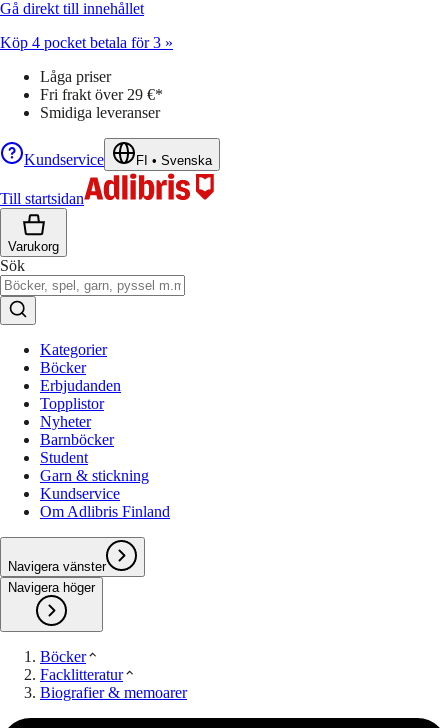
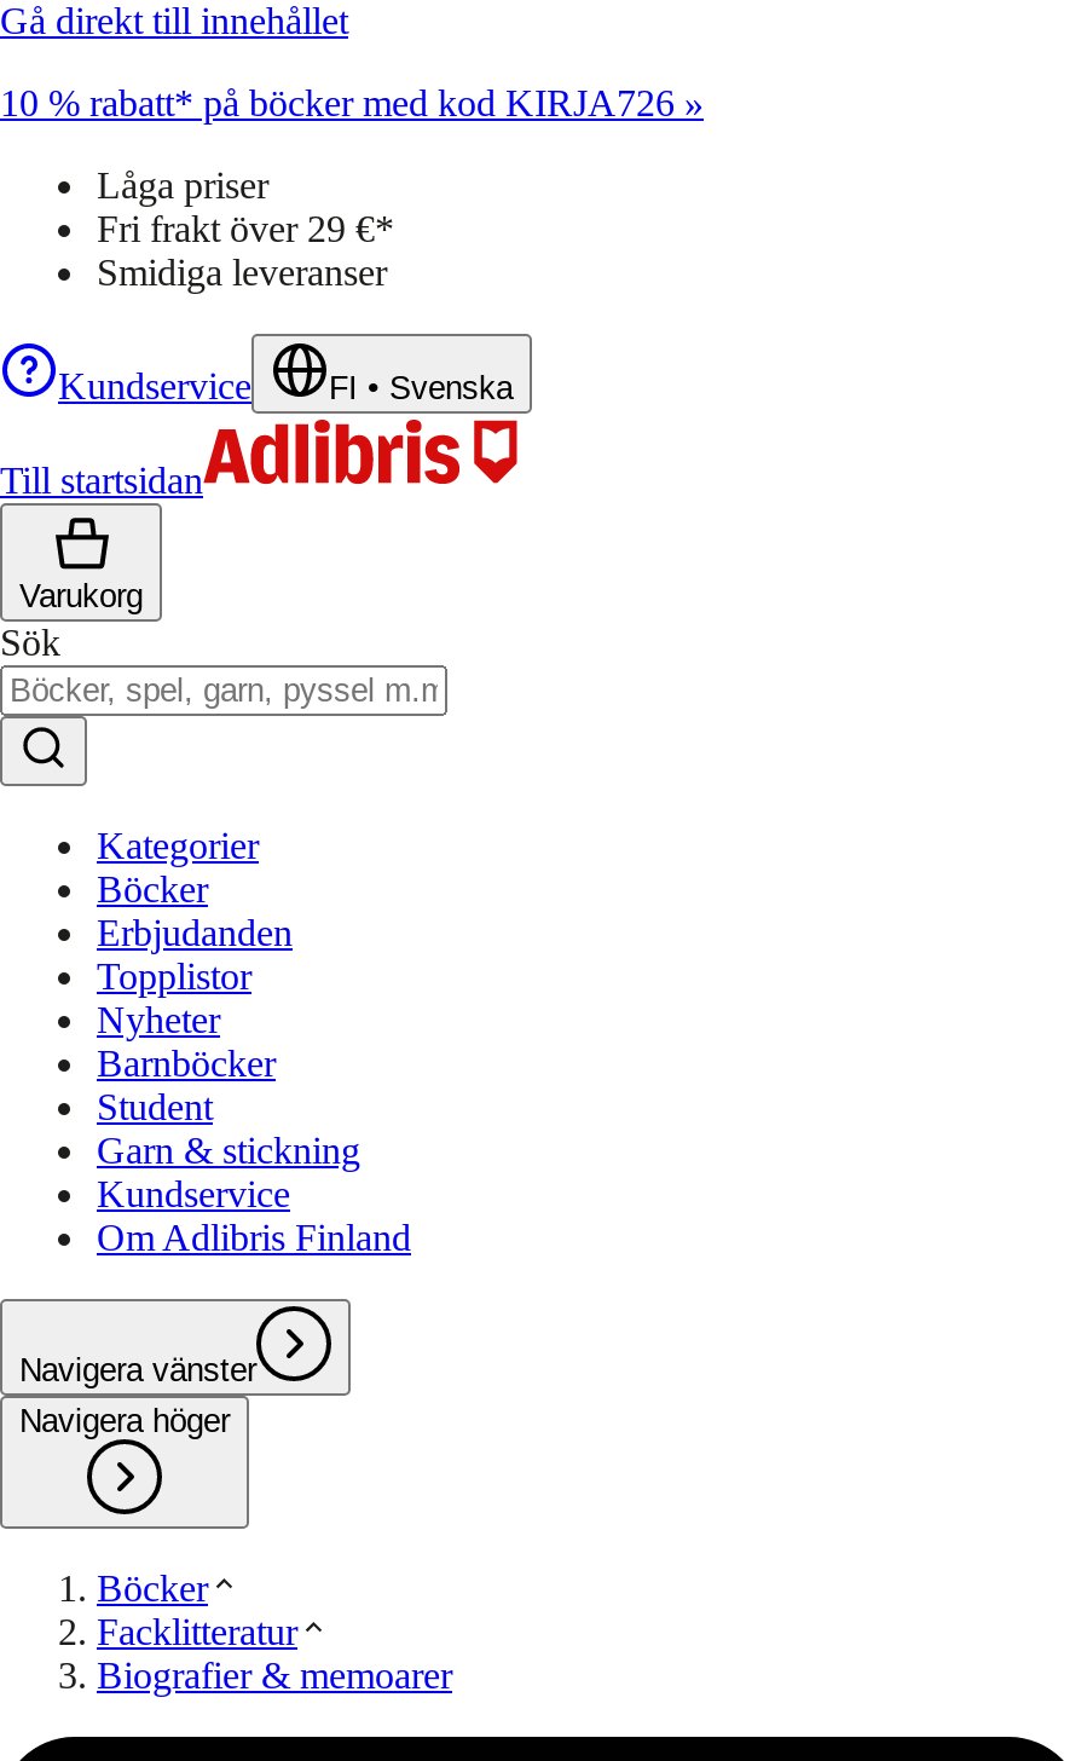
- Köp 4 pocket betala för 3 »
+ 10 % rabatt* på böcker med kod KIRJA726 »
